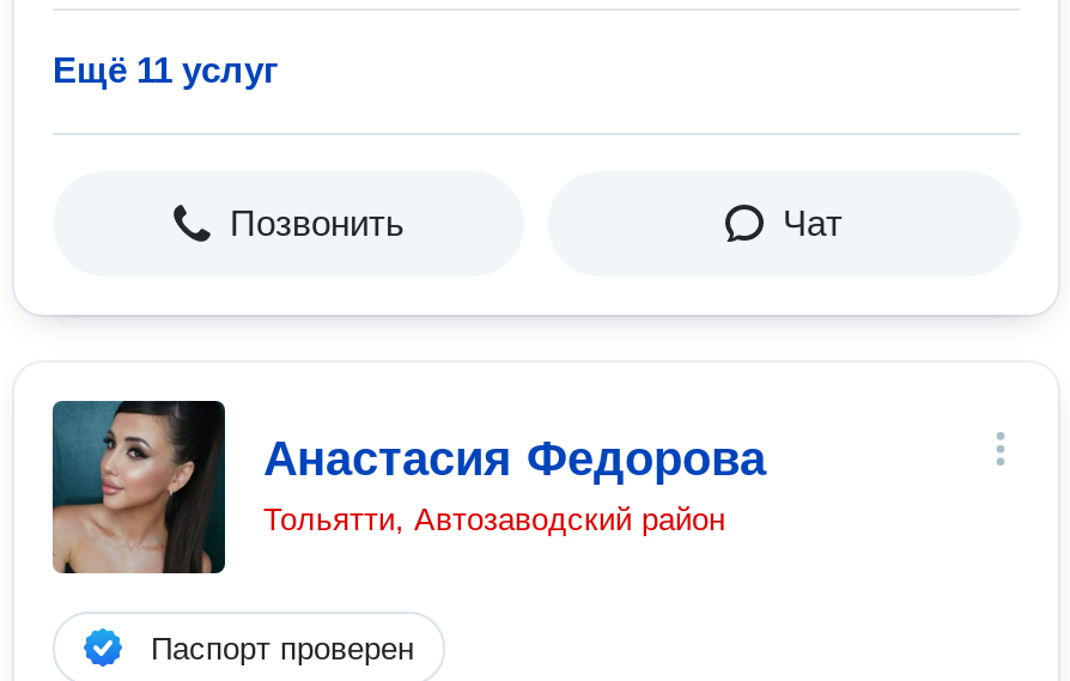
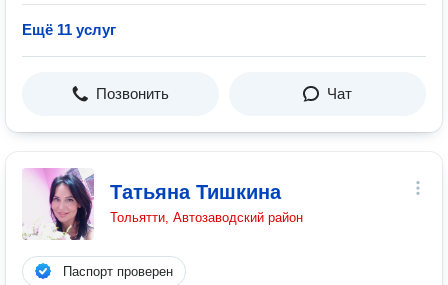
- [image]
- Анастасия Федорова
+ [image]
+ Татьяна Тишкина
